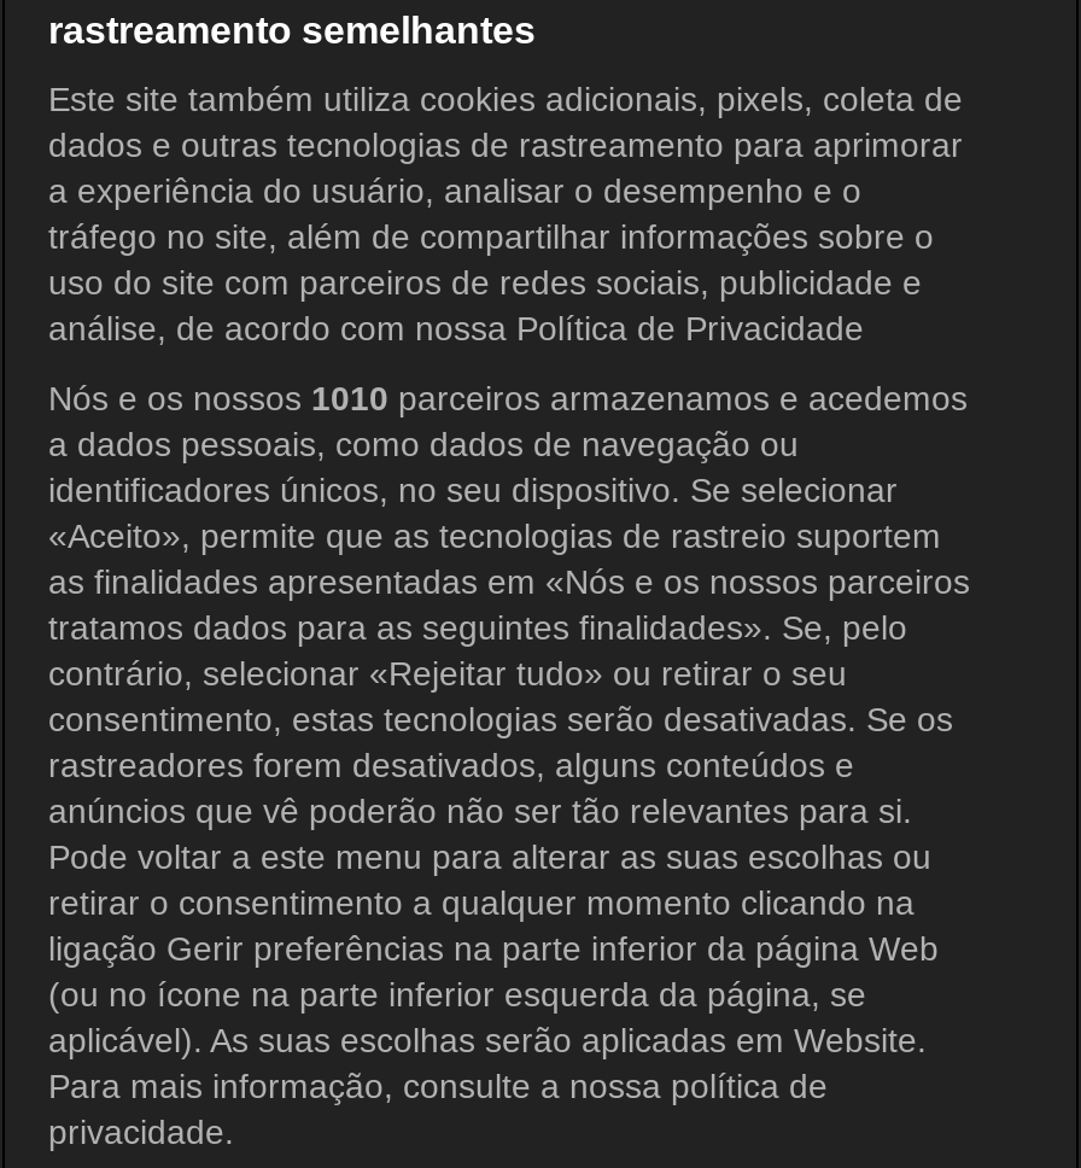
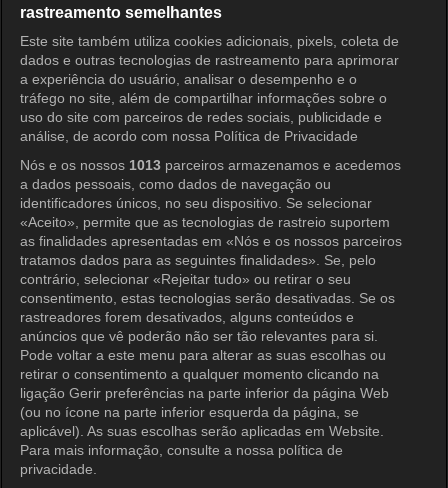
- Nós e os nossos 1010 parceiros armazenamos e acedemos
+ Nós e os nossos 1013 parceiros armazenamos e acedemos
